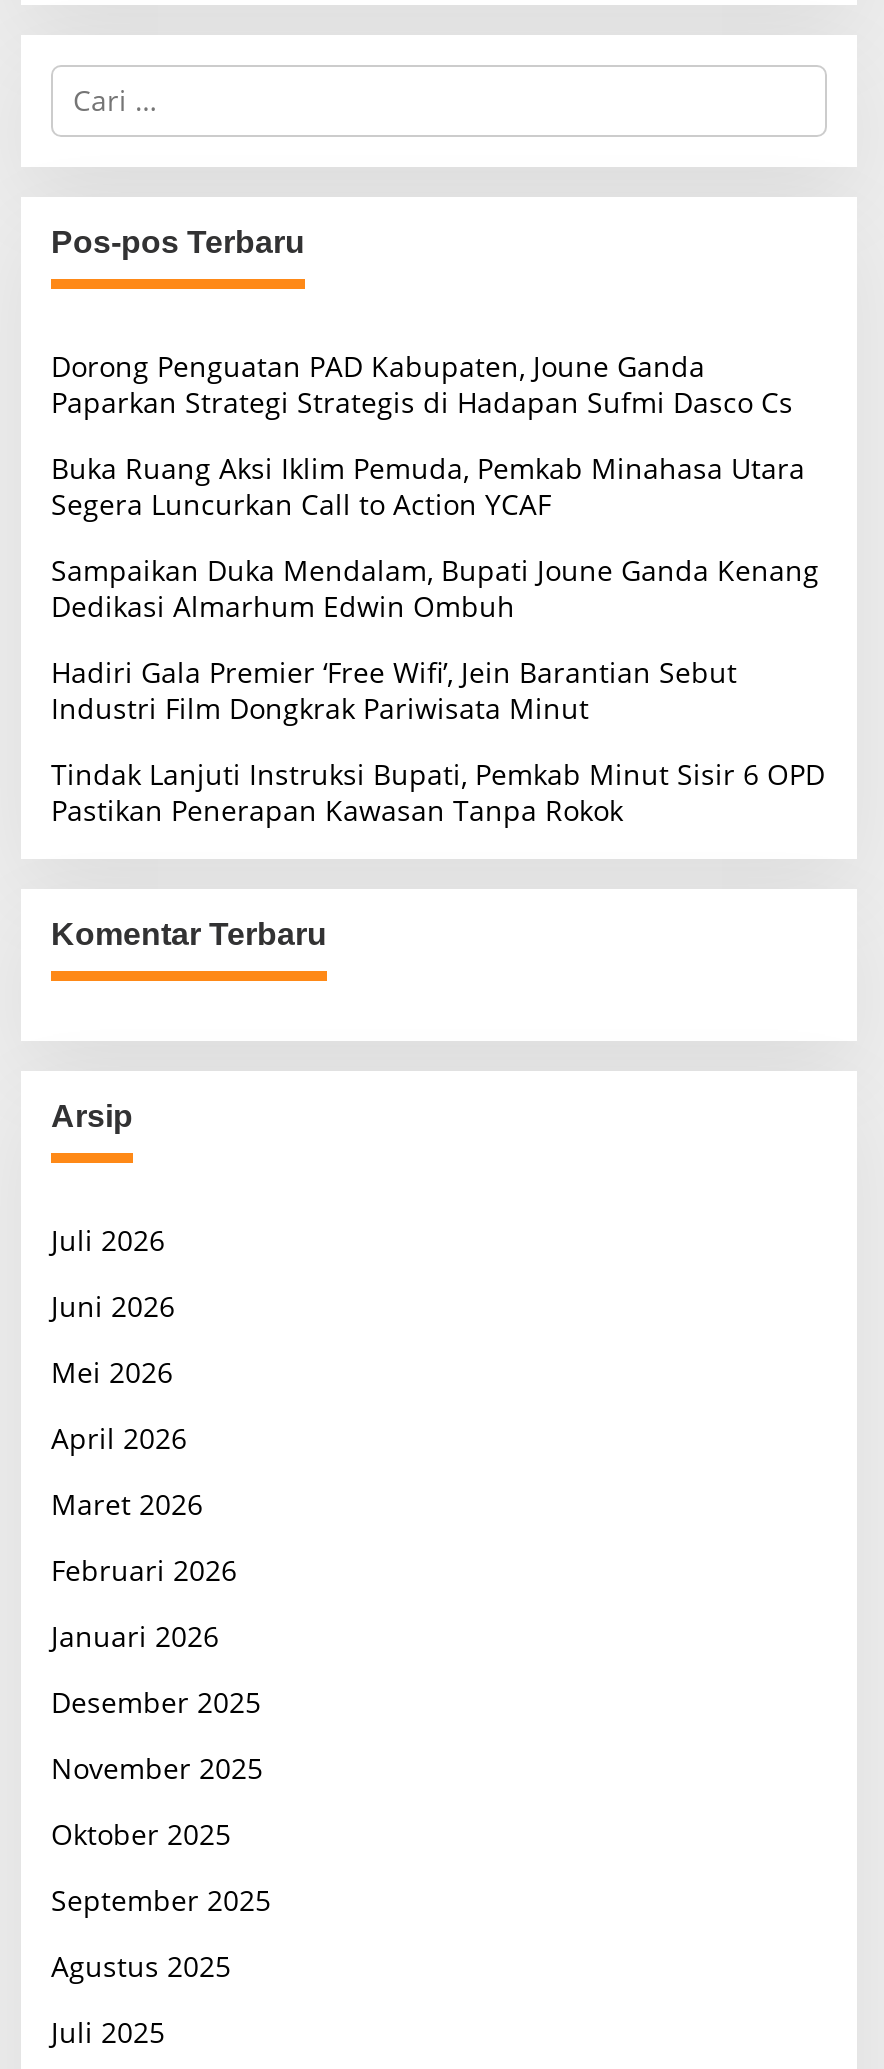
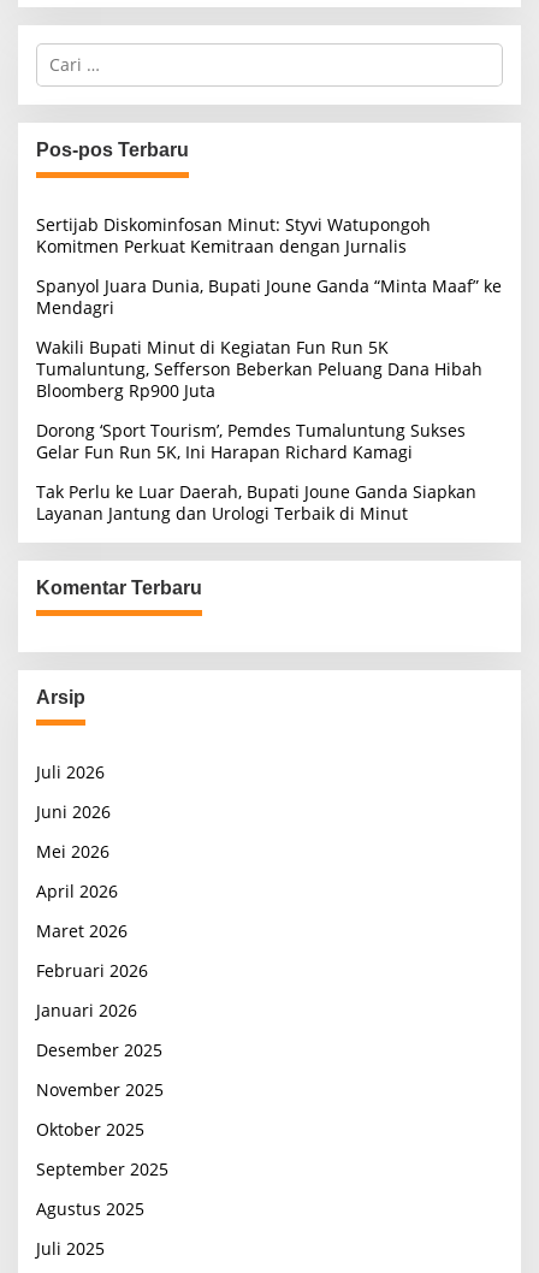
- Dorong Penguatan PAD Kabupaten, Joune Ganda
- Paparkan Strategi Strategis di Hadapan Sufmi Dasco Cs
+ Sertijab Diskominfosan Minut: Styvi Watupongoh
+ Komitmen Perkuat Kemitraan dengan Jurnalis

- Buka Ruang Aksi Iklim Pemuda, Pemkab Minahasa Utara
- Segera Luncurkan Call to Action YCAF
+ Spanyol Juara Dunia, Bupati Joune Ganda “Minta Maaf” ke
+ Mendagri

- Sampaikan Duka Mendalam, Bupati Joune Ganda Kenang
- Dedikasi Almarhum Edwin Ombuh
+ Wakili Bupati Minut di Kegiatan Fun Run 5K
+ Tumaluntung, Sefferson Beberkan Peluang Dana Hibah
+ Bloomberg Rp900 Juta

- Hadiri Gala Premier ‘Free Wifi’, Jein Barantian Sebut
- Industri Film Dongkrak Pariwisata Minut
+ Dorong ‘Sport Tourism’, Pemdes Tumaluntung Sukses
+ Gelar Fun Run 5K, Ini Harapan Richard Kamagi

- Tindak Lanjuti Instruksi Bupati, Pemkab Minut Sisir 6 OPD
- Pastikan Penerapan Kawasan Tanpa Rokok
+ Tak Perlu ke Luar Daerah, Bupati Joune Ganda Siapkan
+ Layanan Jantung dan Urologi Terbaik di Minut
